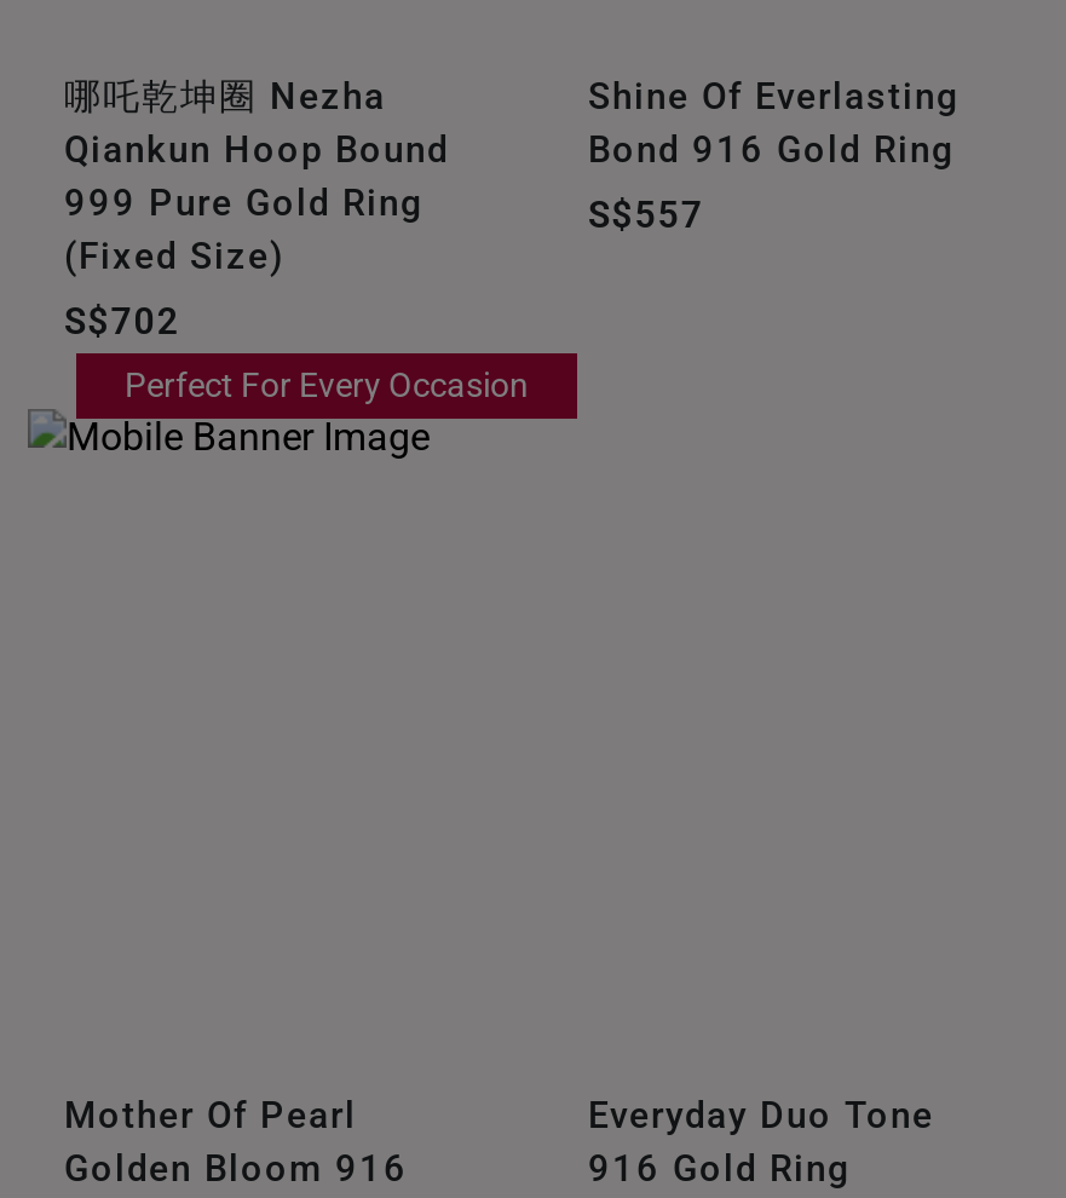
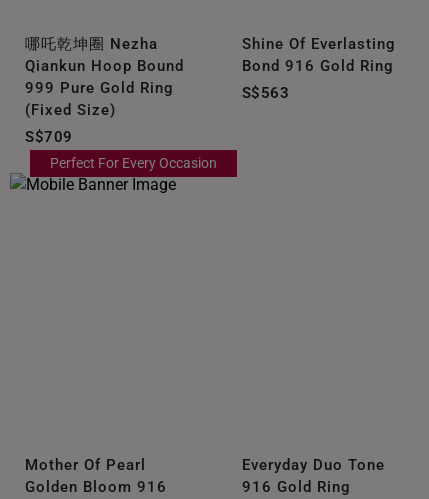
- S$557
+ S$563

- S$702
+ S$709
